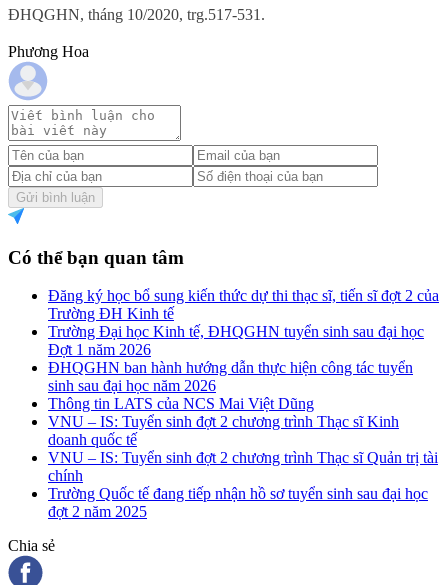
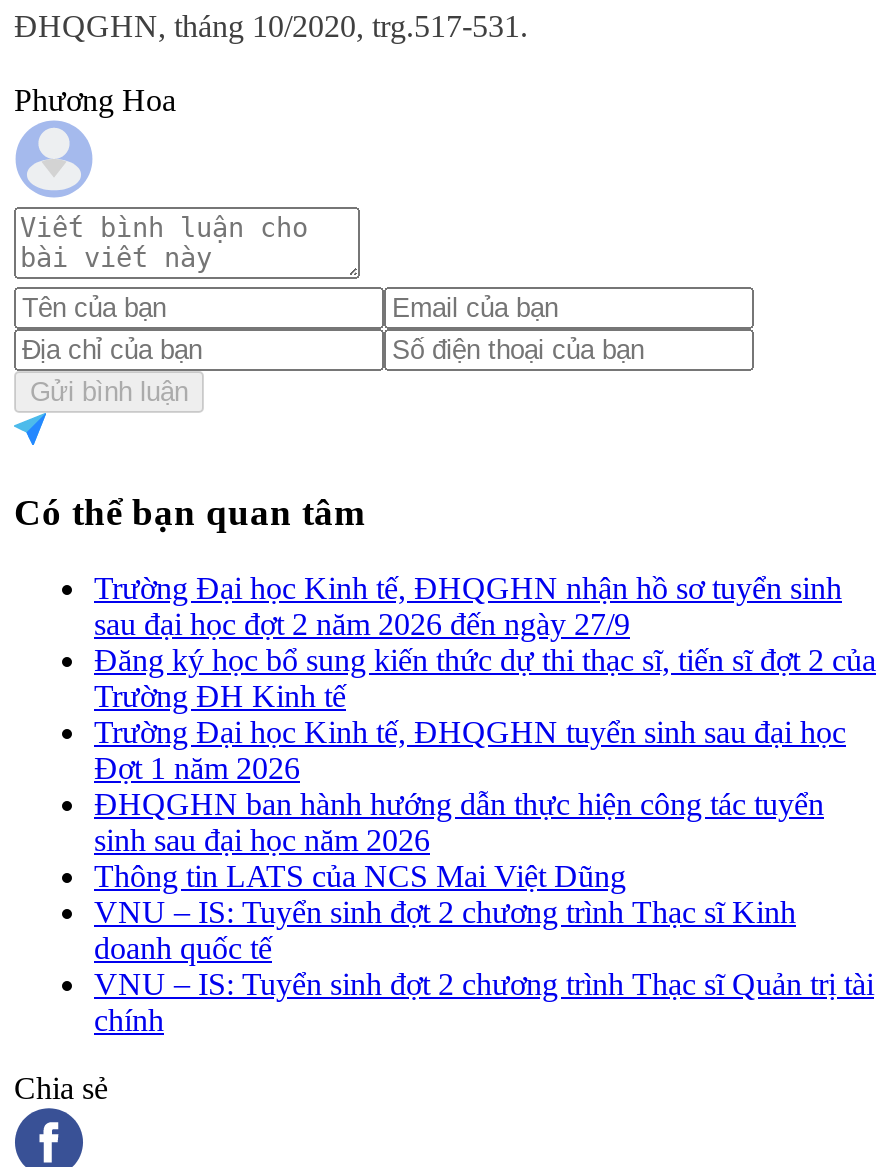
+ Trường Đại học Kinh tế, ĐHQGHN nhận hồ sơ tuyển sinh
+ sau đại học đợt 2 năm 2026 đến ngày 27/9

moved down: Đăng ký học bổ sung kiến thức dự thi thạc sĩ, tiến sĩ đợt 2 của | Trường ĐH Kinh tế | Trường Đại học Kinh tế, ĐHQGHN tuyển sinh sau đại học | ... | VNU – IS: Tuyển sinh đợt 2 chương trình Thạc sĩ Quản trị tài | chính

- Trường Quốc tế đang tiếp nhận hồ sơ tuyển sinh sau đại học
- đợt 2 năm 2025
